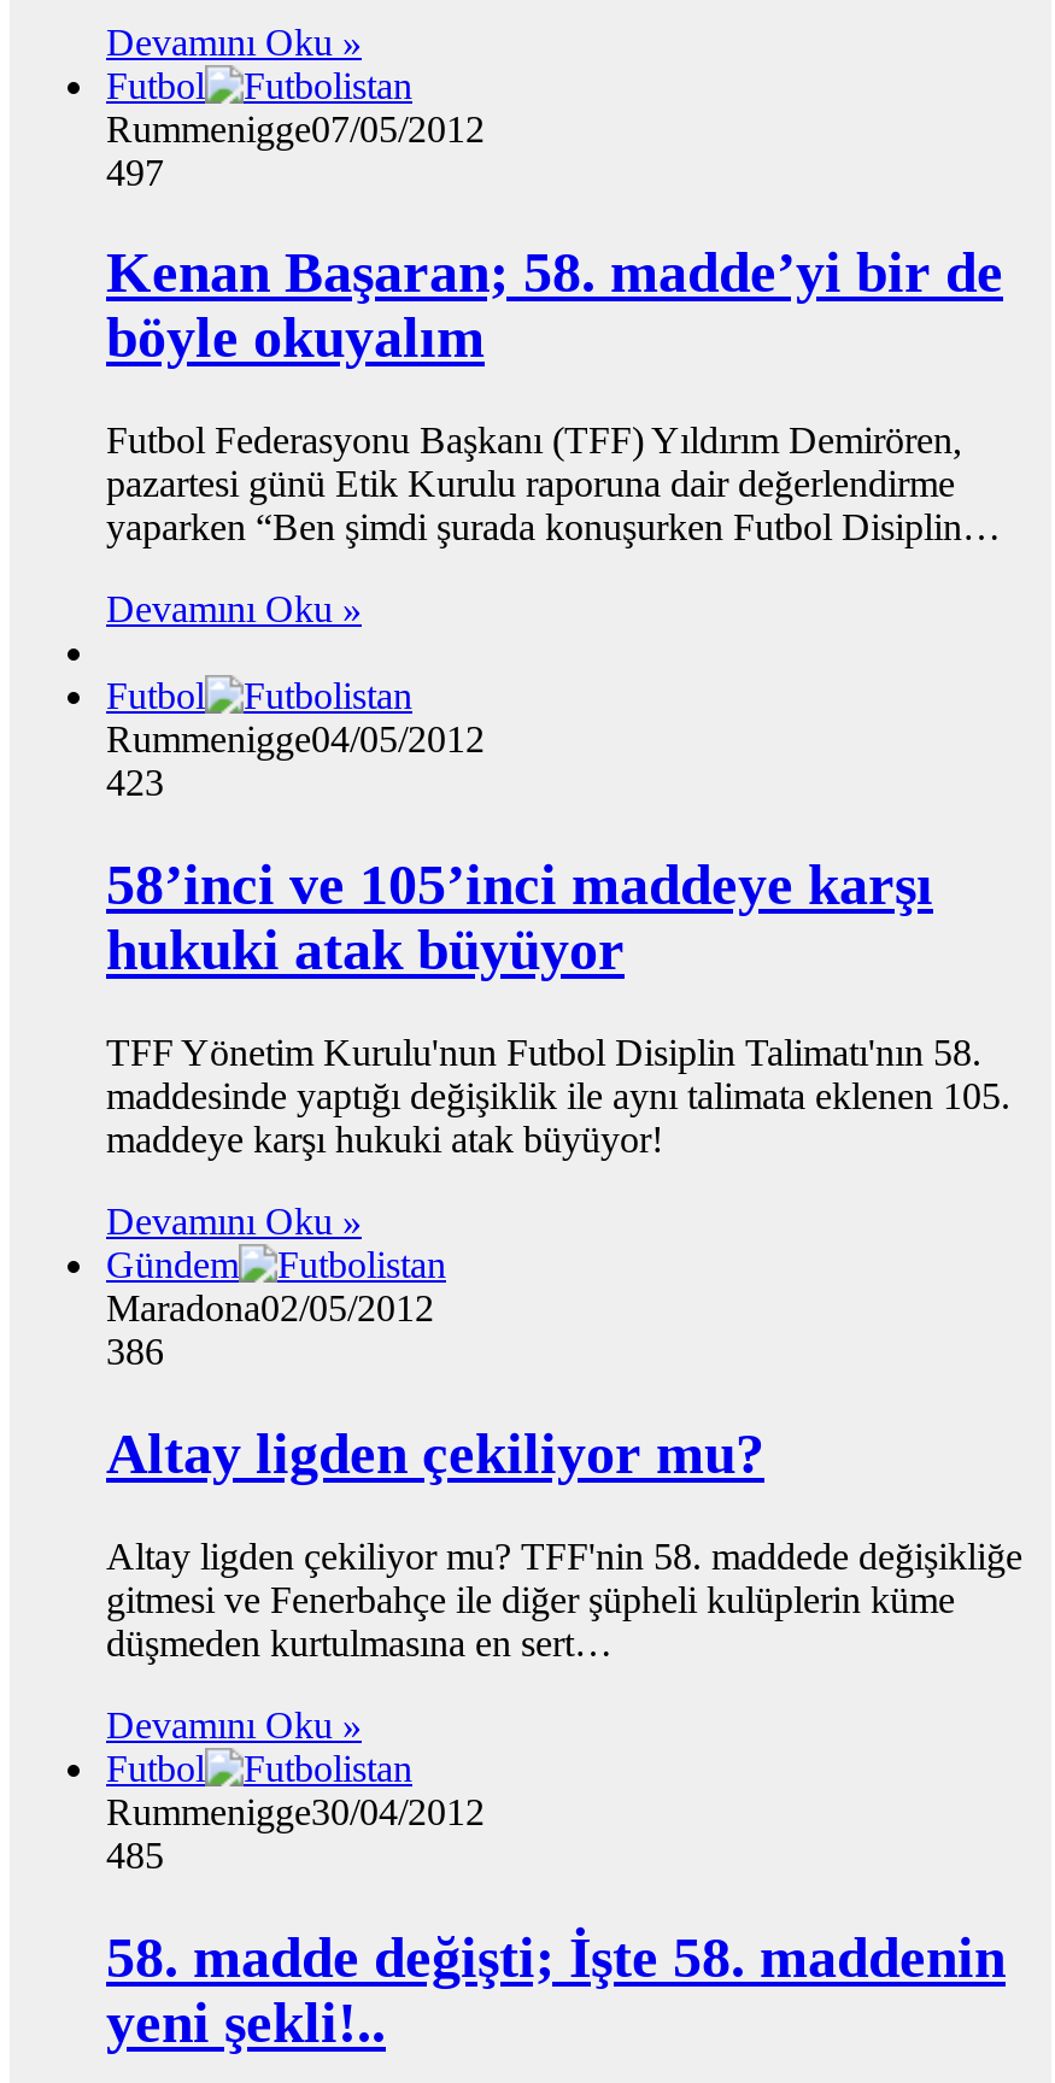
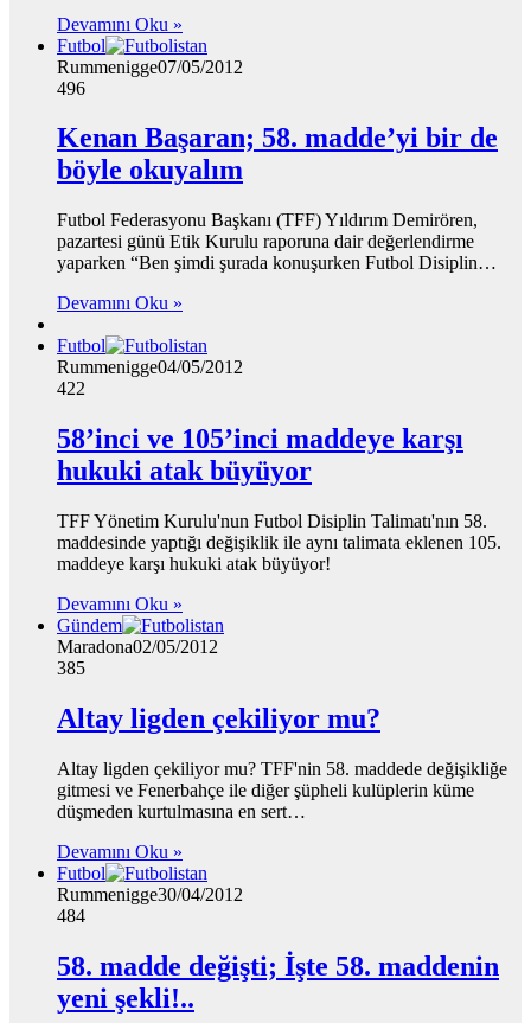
- 497
+ 496

- 423
+ 422

- 386
+ 385

- 485
+ 484
